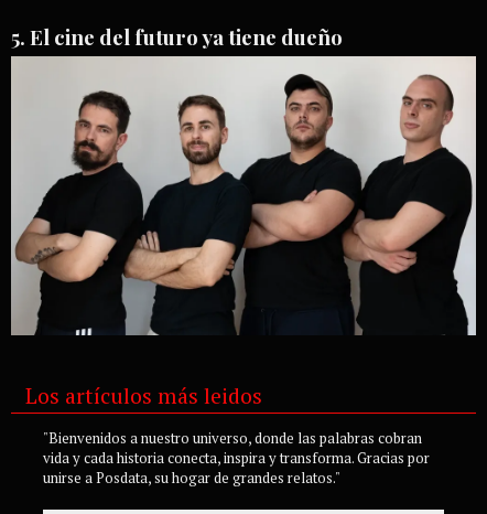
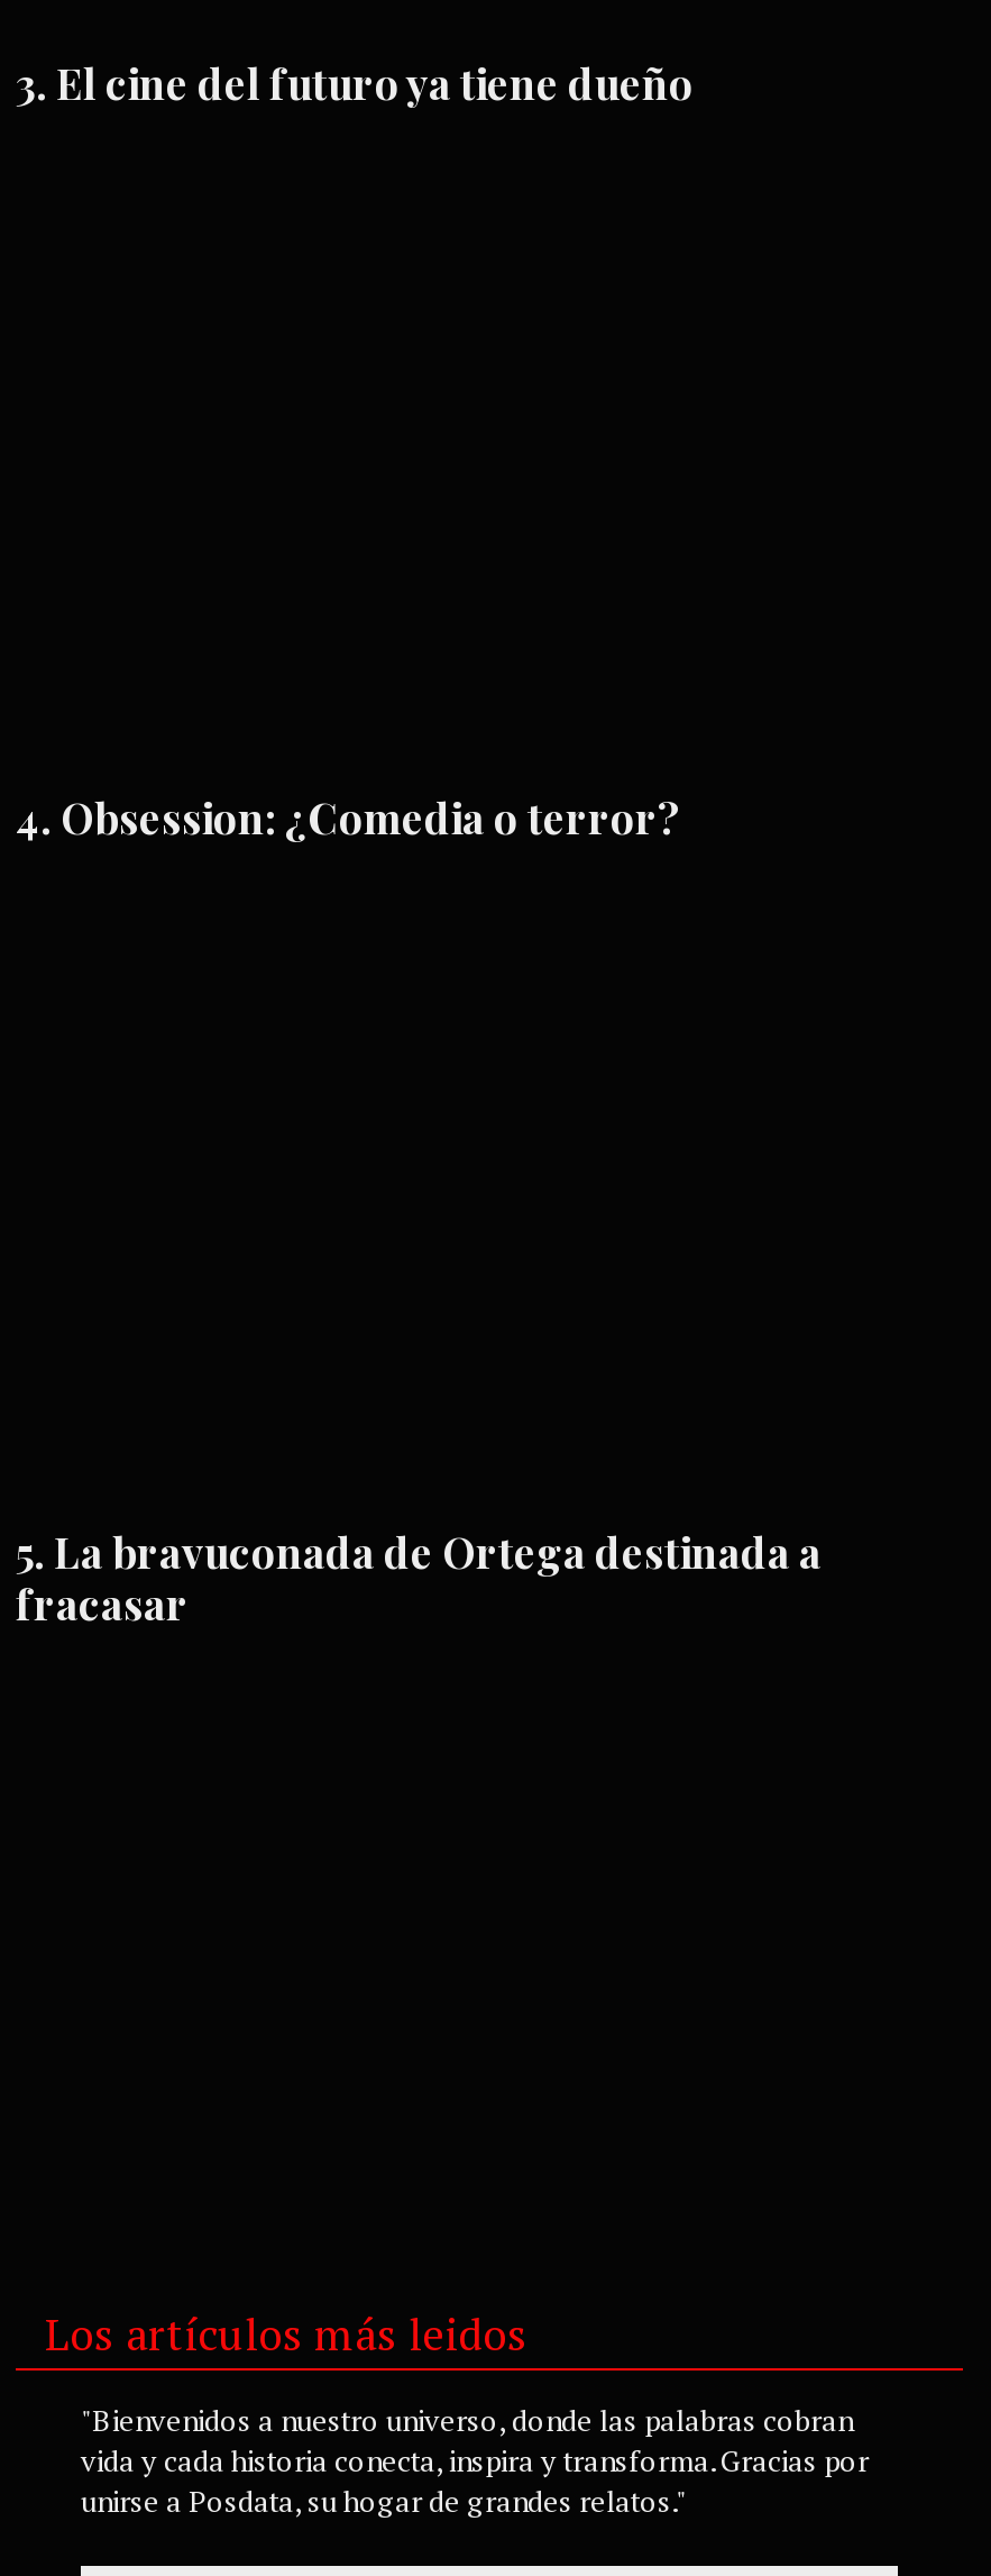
- [image]

+ La bravuconada de Ortega destinada a
+ fracasar

+ Obsession: ¿Comedia o terror?
